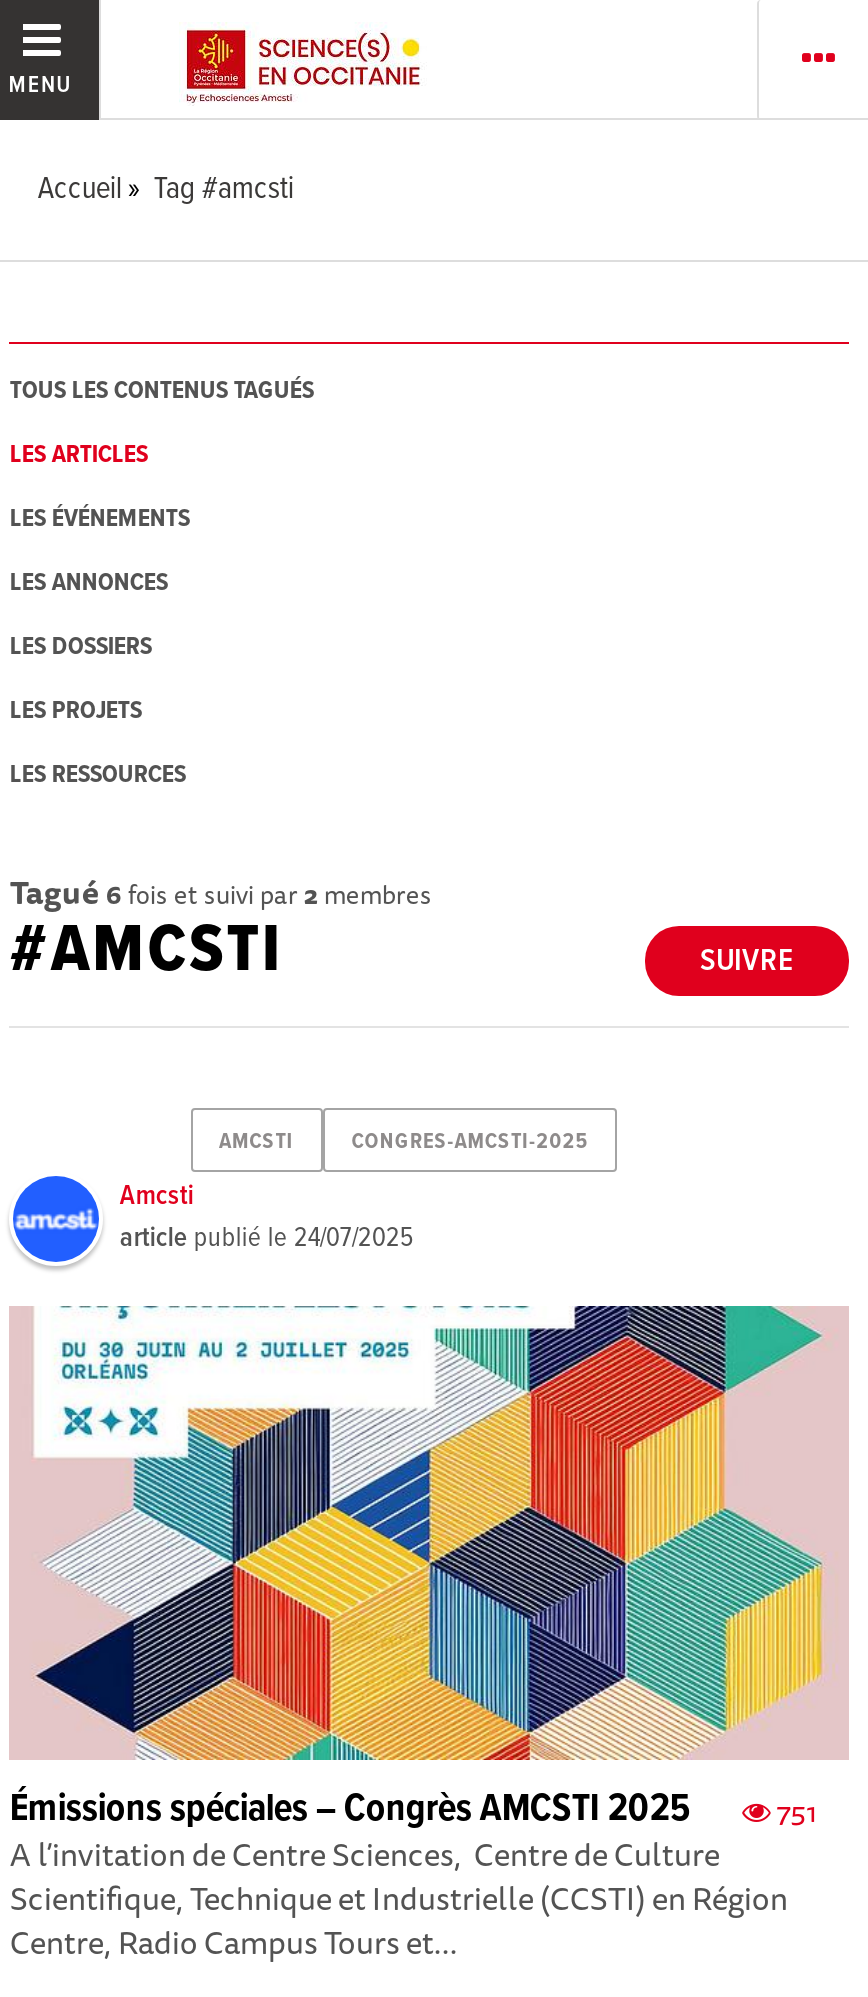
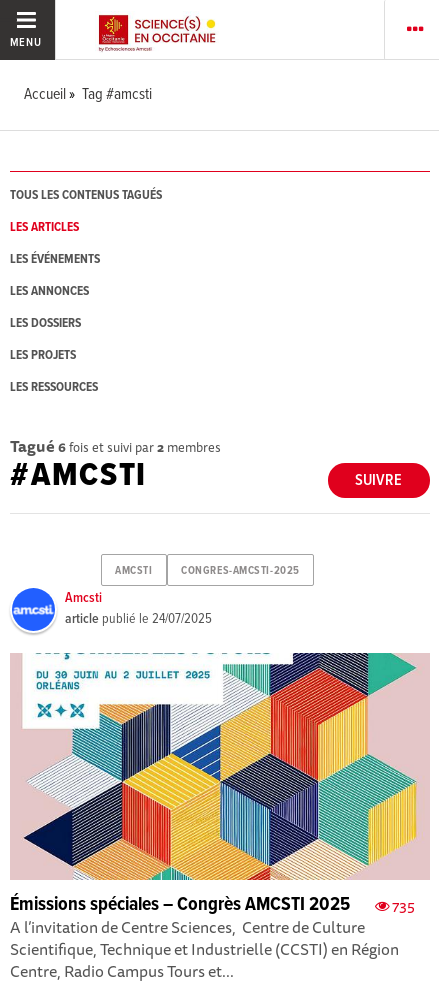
- Émissions spéciales – Congrès AMCSTI 2025 751
+ Émissions spéciales – Congrès AMCSTI 2025 735
